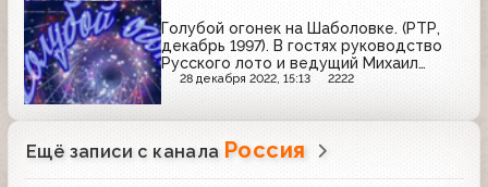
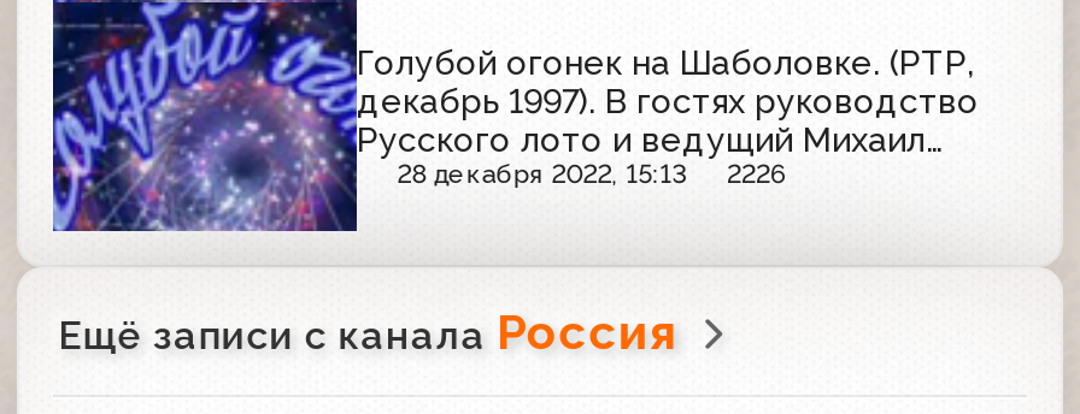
- 2222
+ 2226
